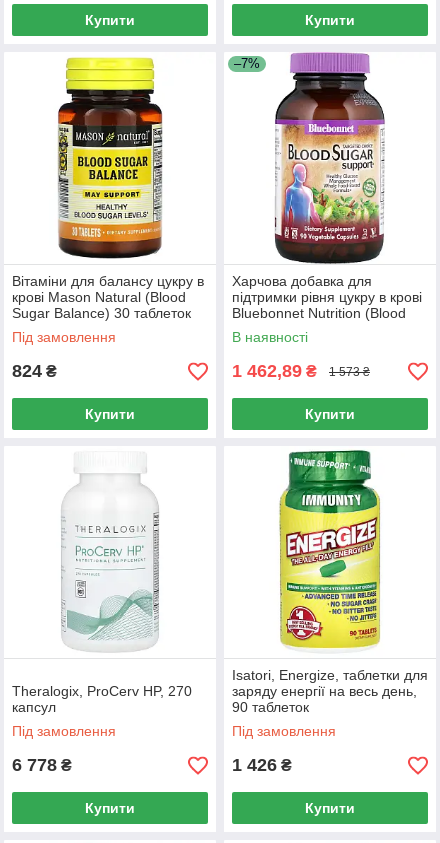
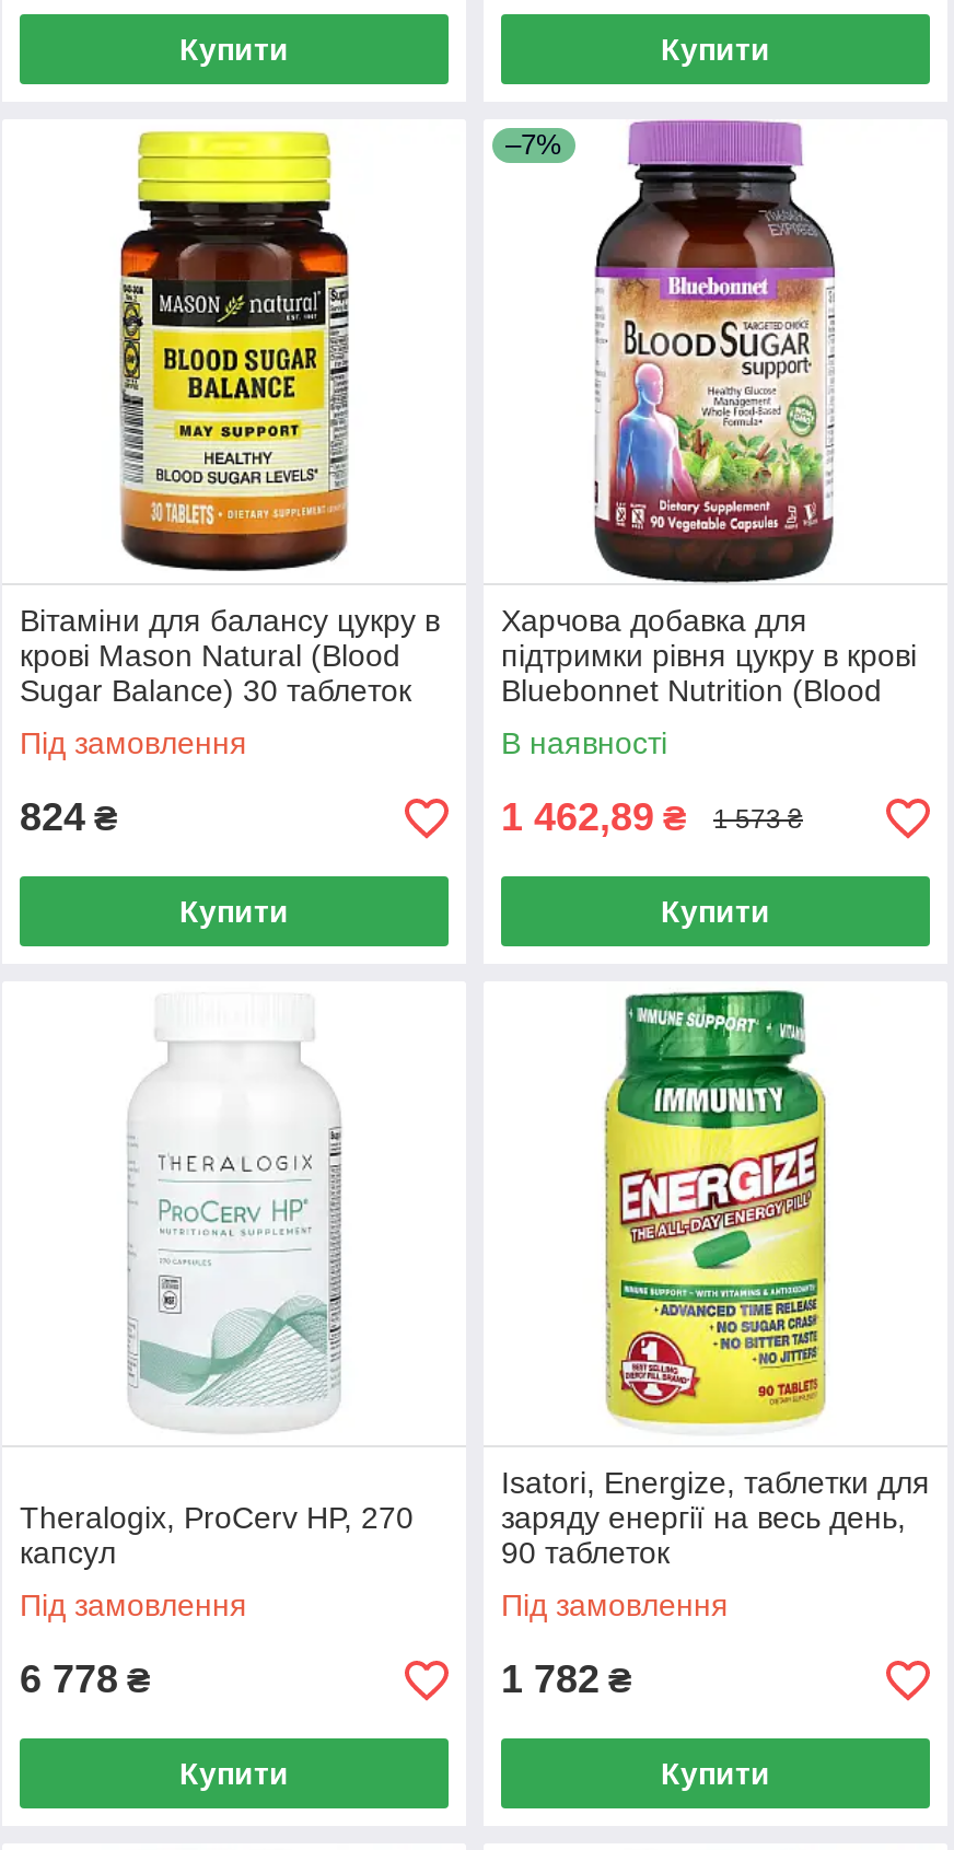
- 1 426 ₴
+ 1 782 ₴
